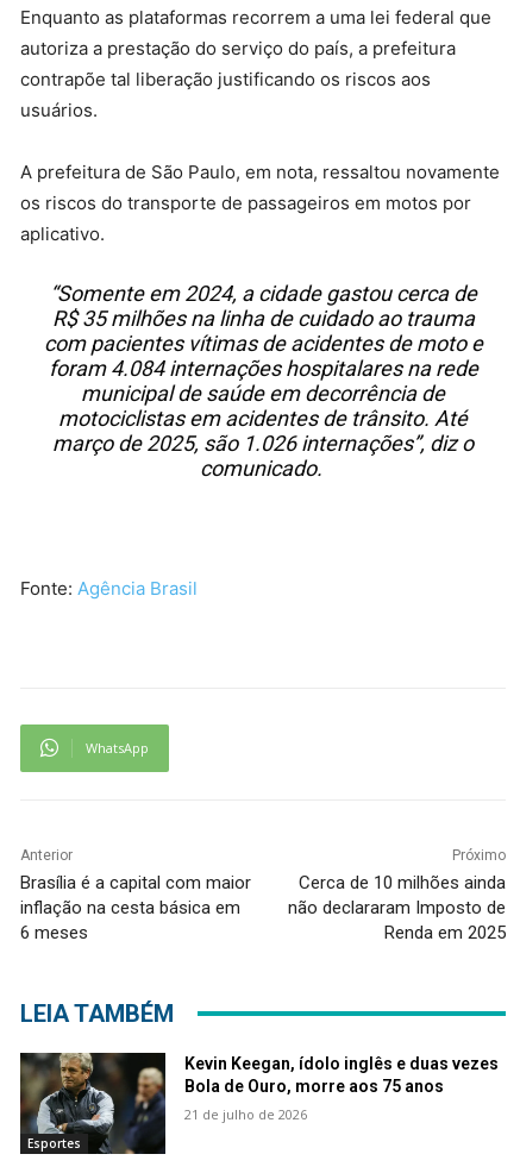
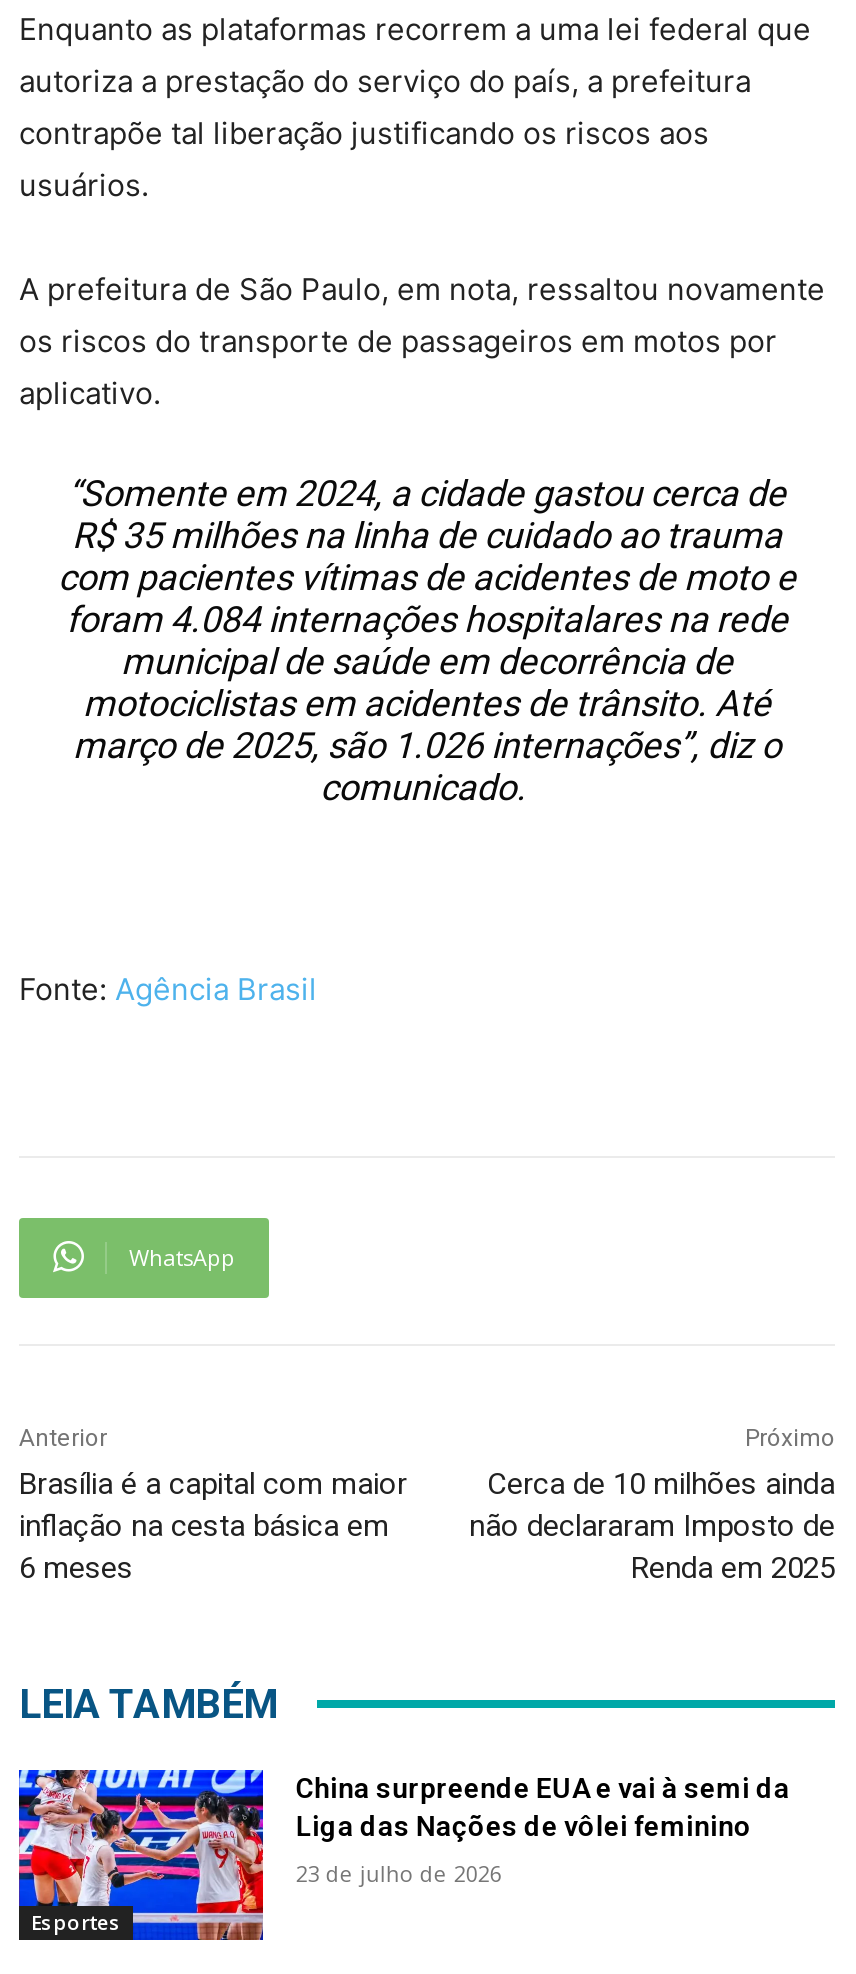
- [image]
- Kevin Keegan, ídolo inglês e duas vezes
- Bola de Ouro, morre aos 75 anos
+ [image]
+ China surpreende EUA e vai à semi da
+ Liga das Nações de vôlei feminino

- 21 de julho de 2026
+ 23 de julho de 2026
